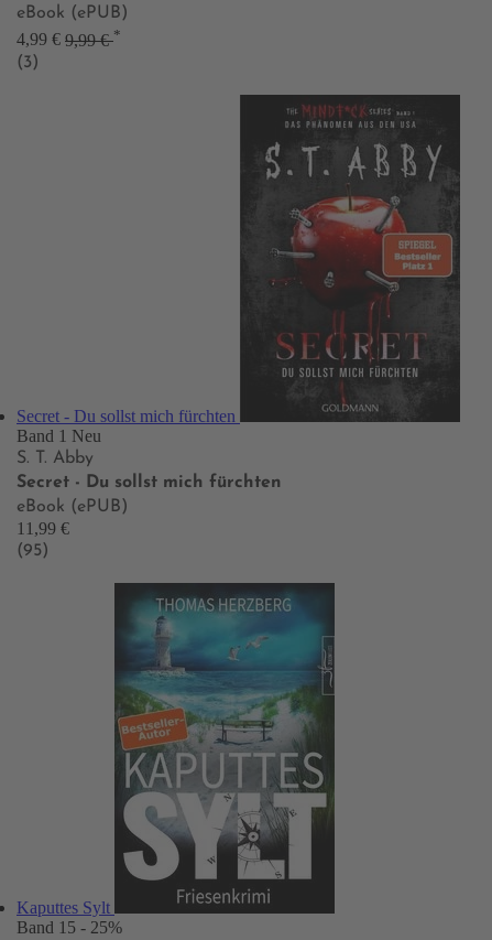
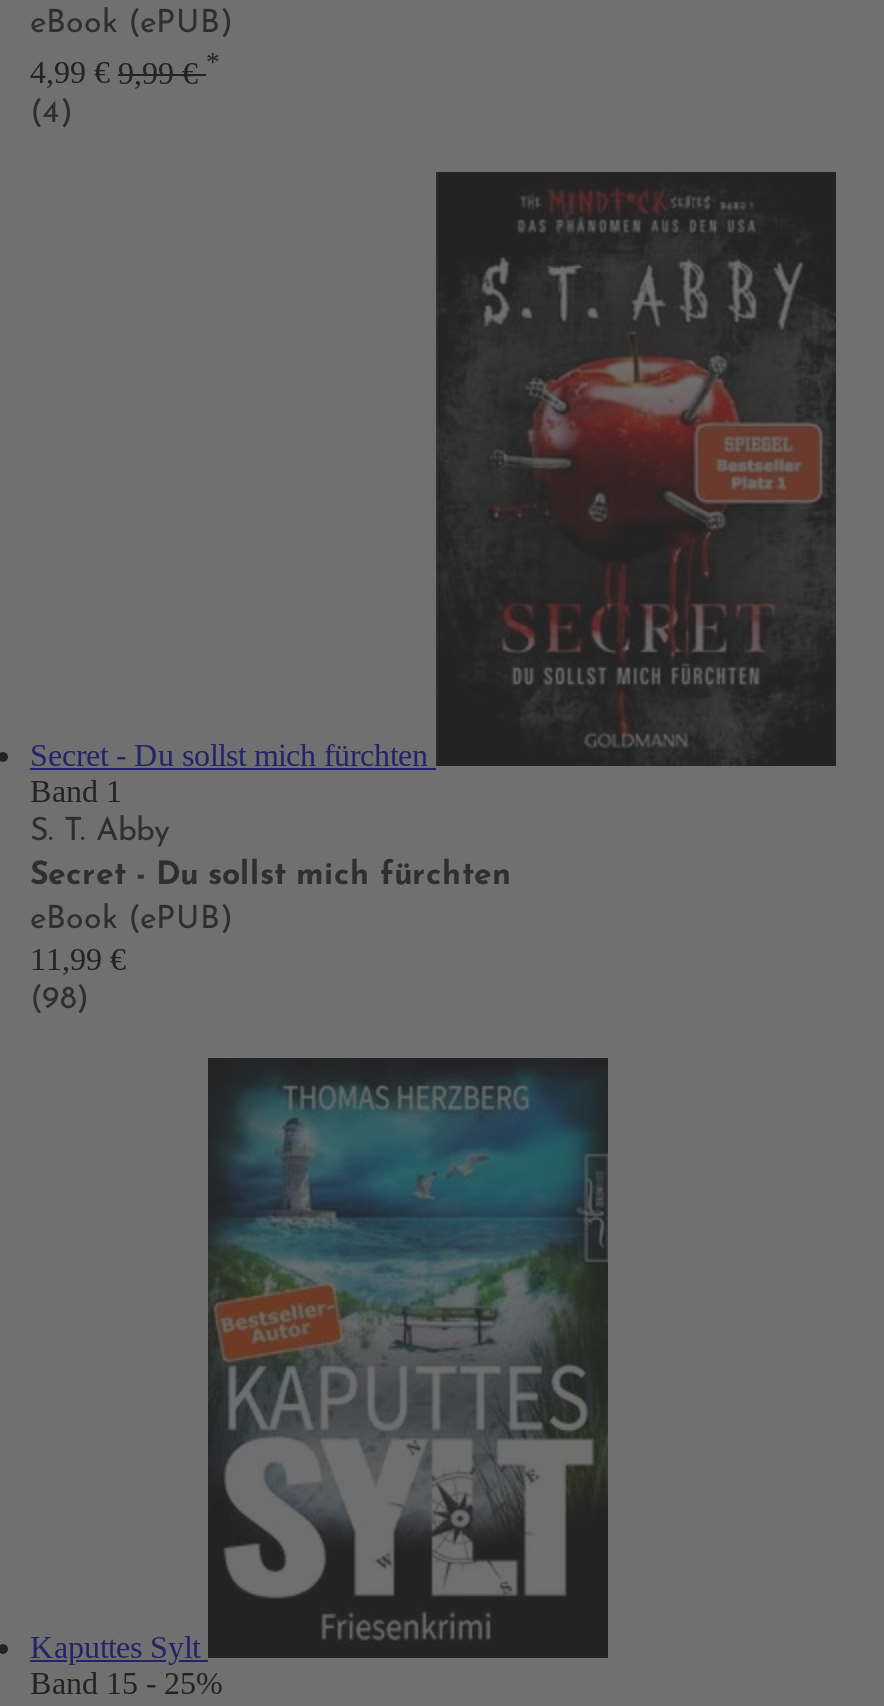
- (3)
+ (4)

- Band 1 Neu
+ Band 1

- (95)
+ (98)
